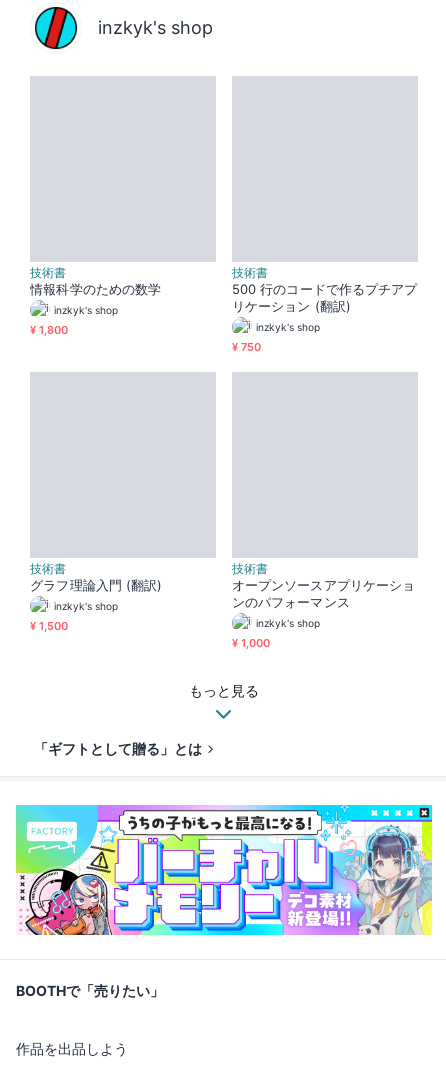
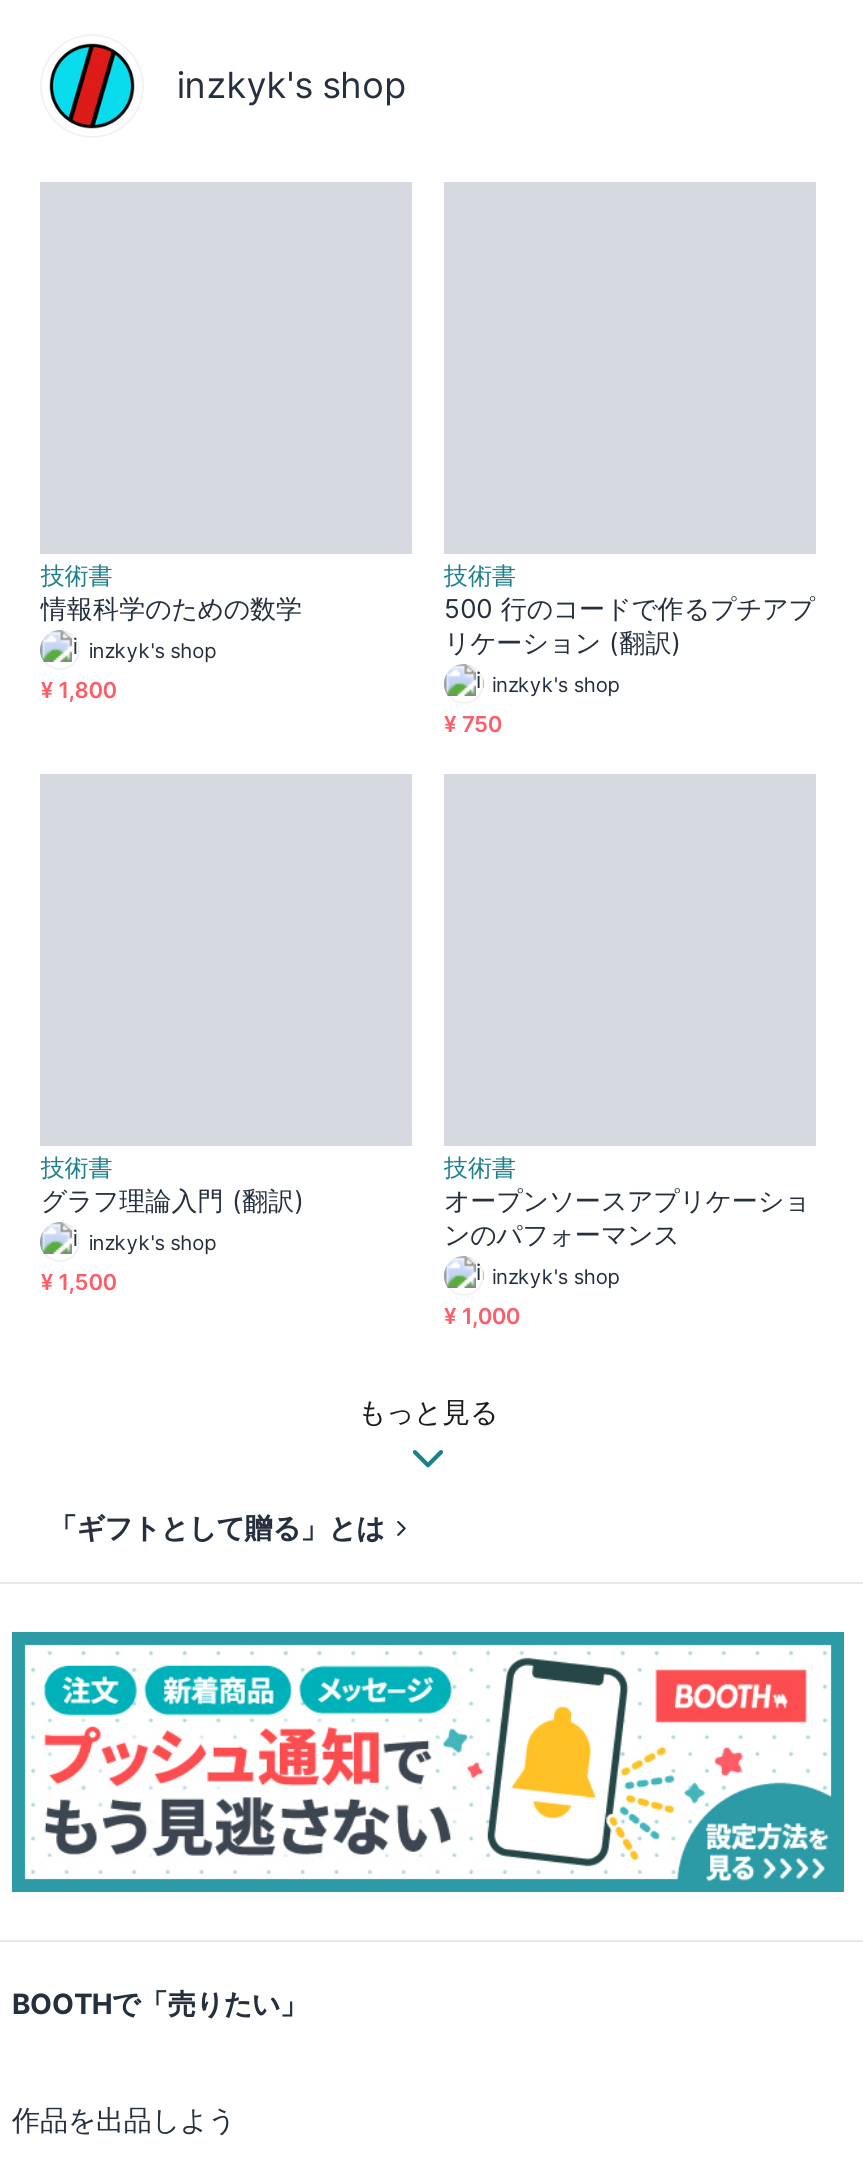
- [image]
+ [image]
